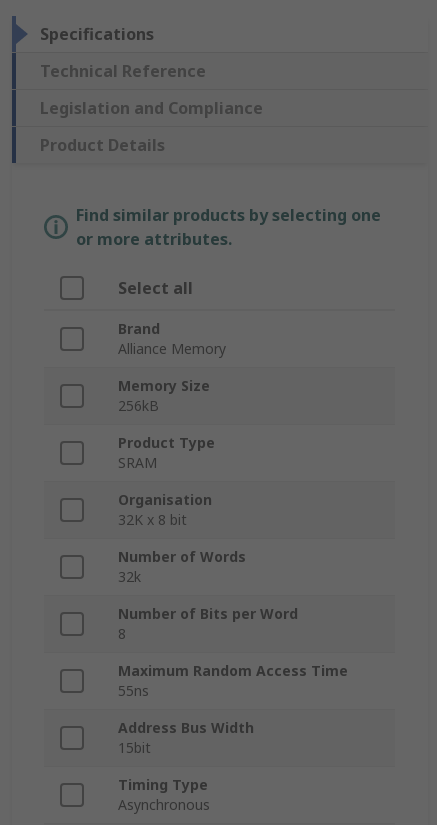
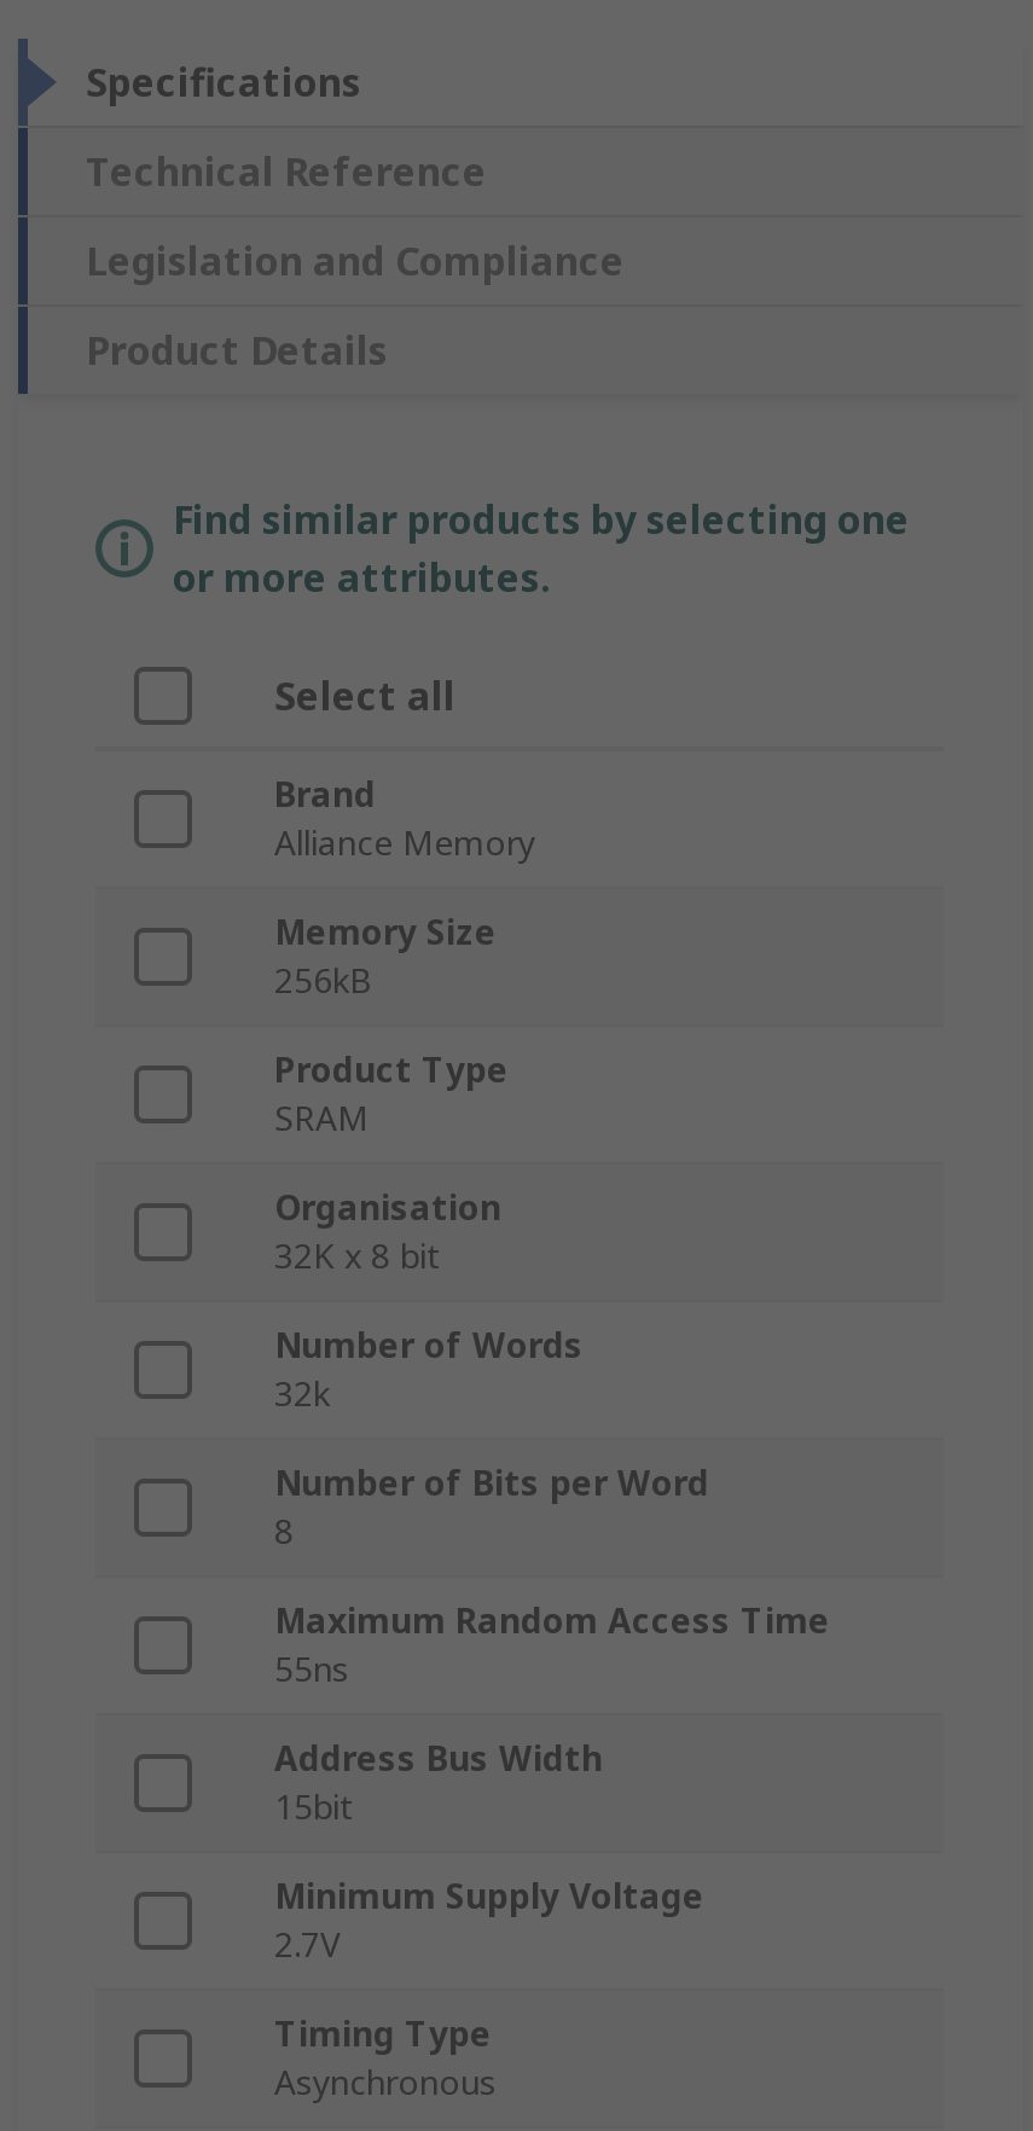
+ Minimum Supply Voltage
+ 2.7V
